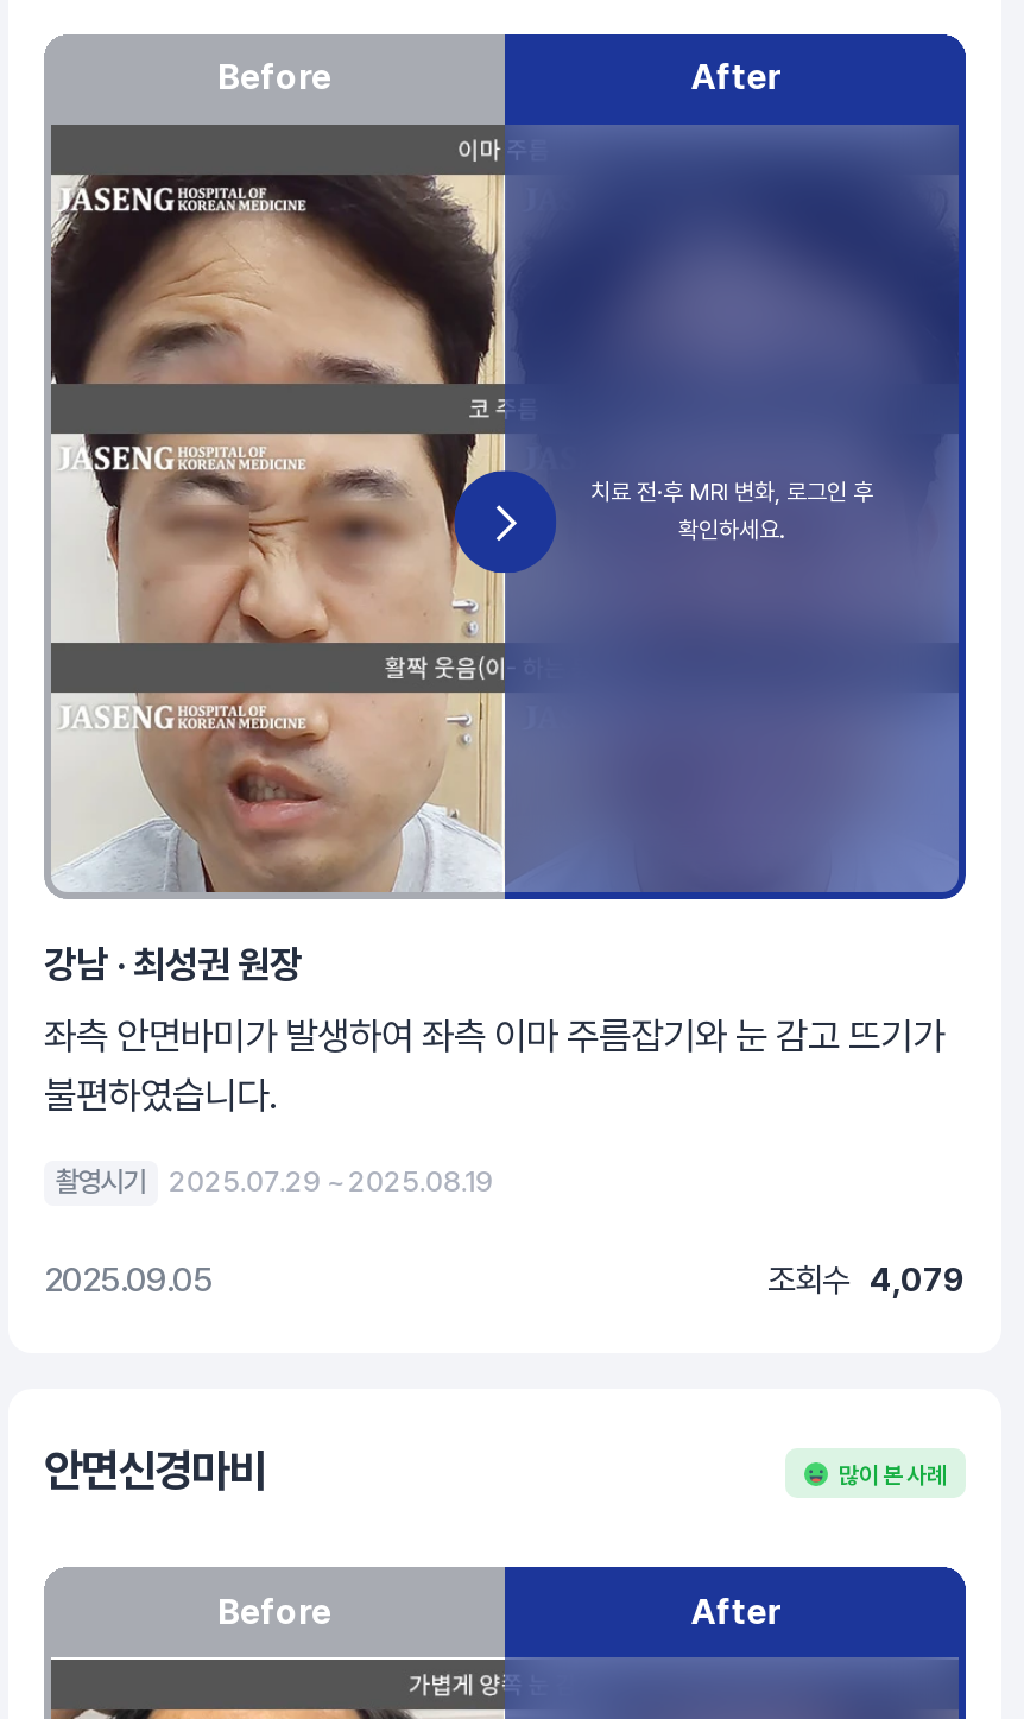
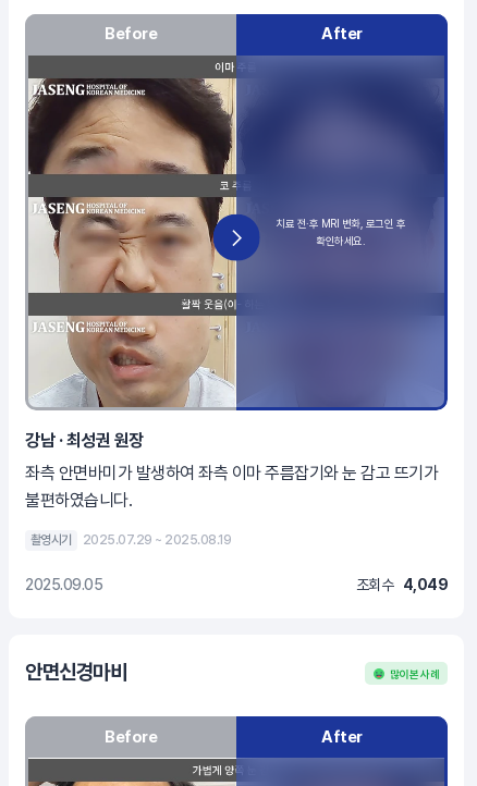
- 조회수 4,079
+ 조회수 4,049
